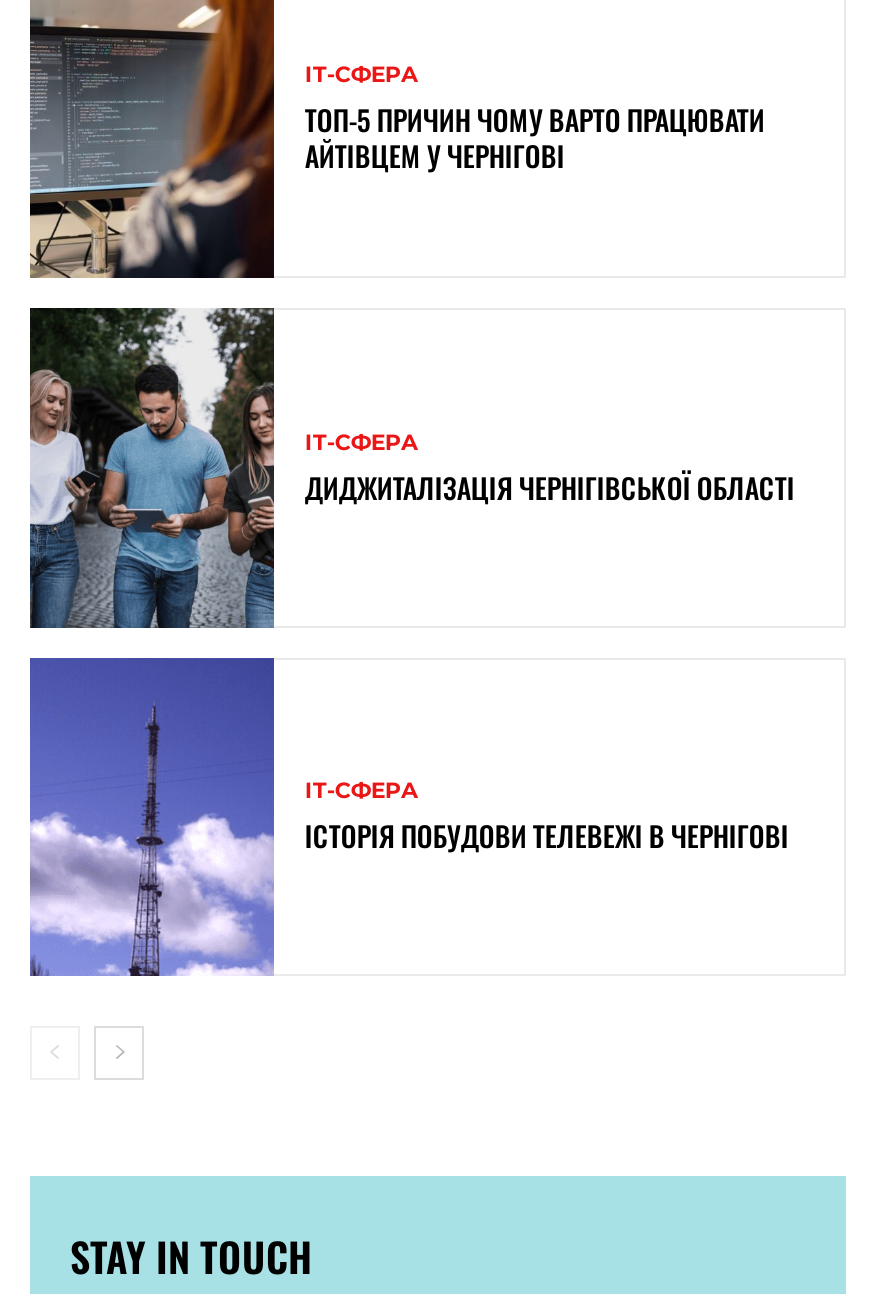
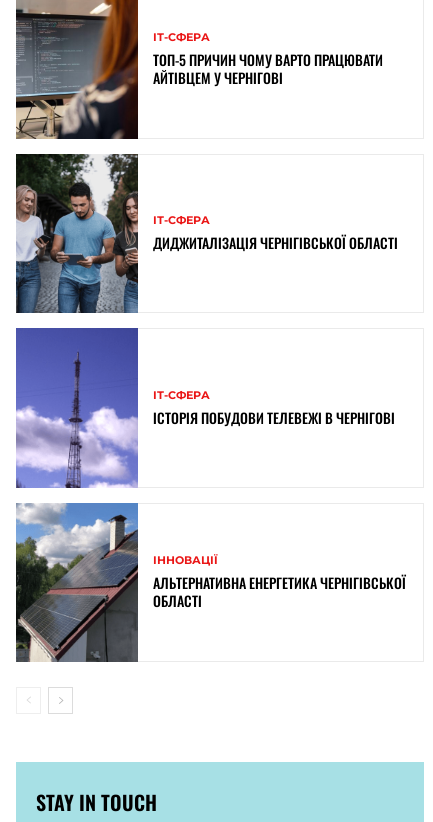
+ [image]
+ ІННОВАЦІЇ
+ АЛЬТЕРНАТИВНА ЕНЕРГЕТИКА ЧЕРНІГІВСЬКОЇ
+ ОБЛАСТІ
